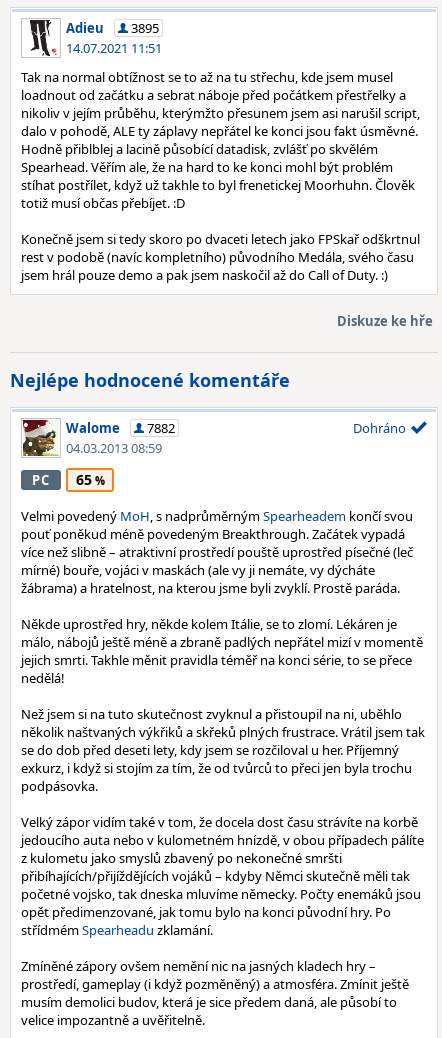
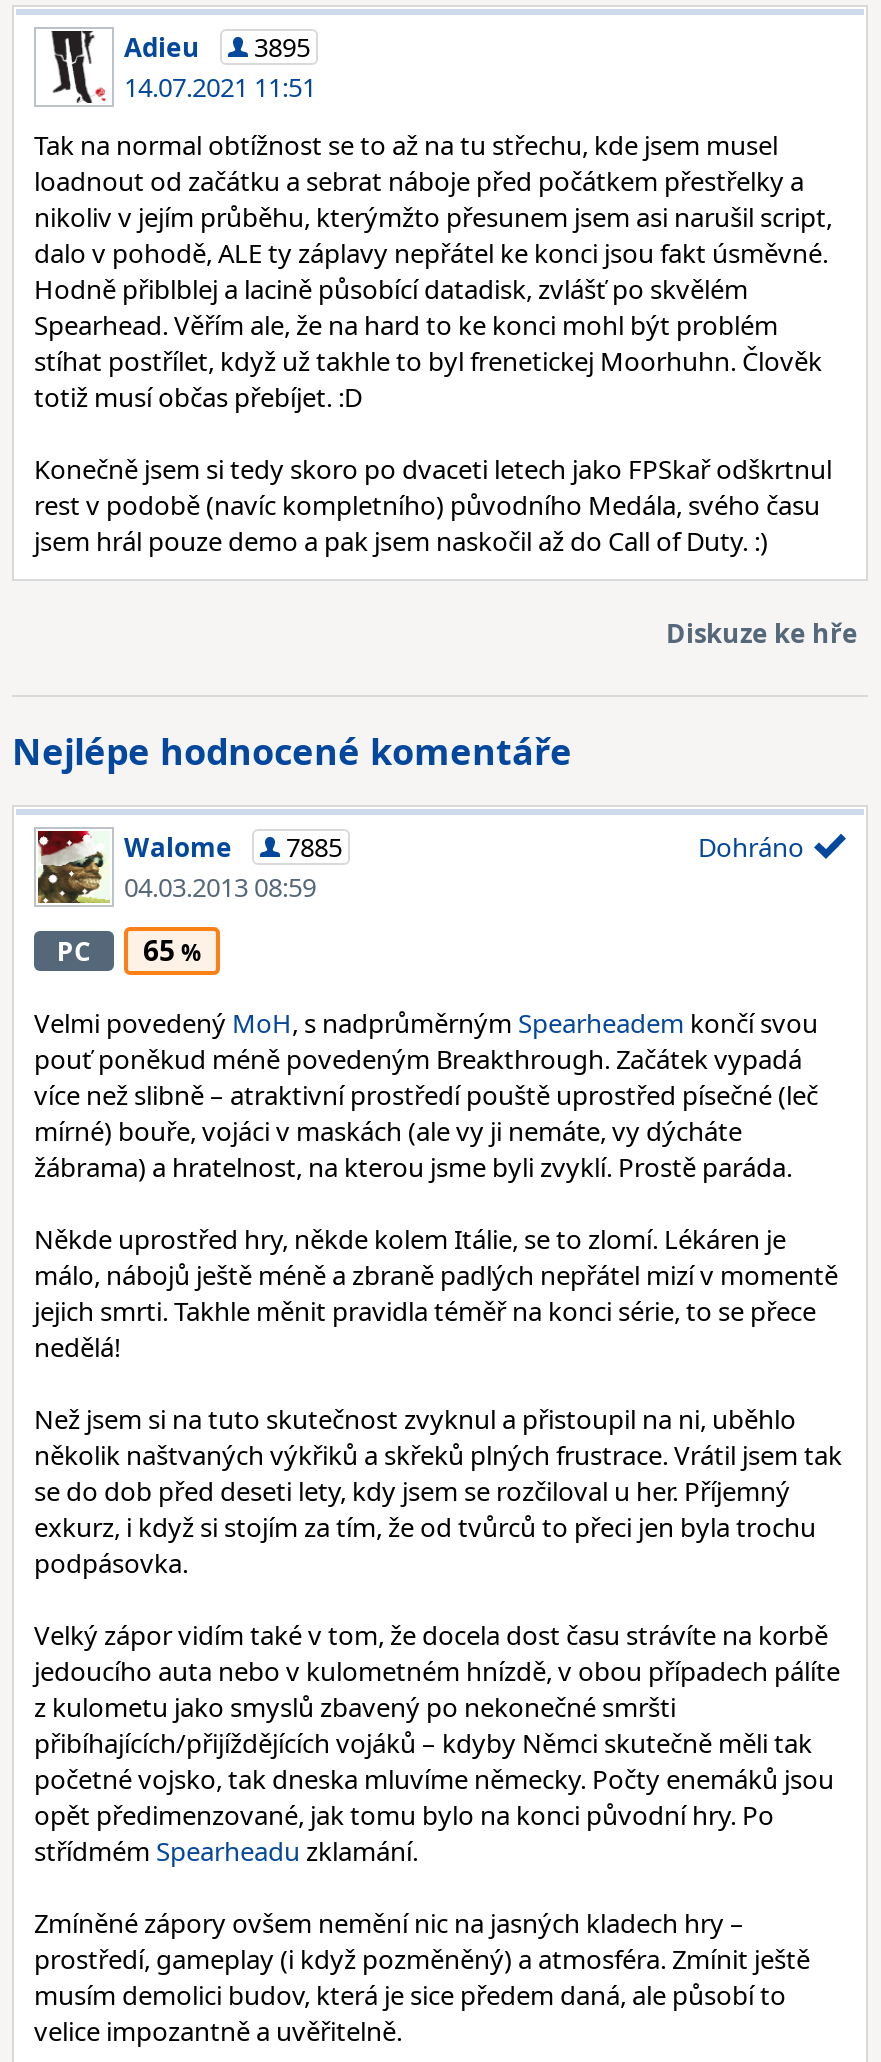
- Walome 7882
+ Walome 7885
